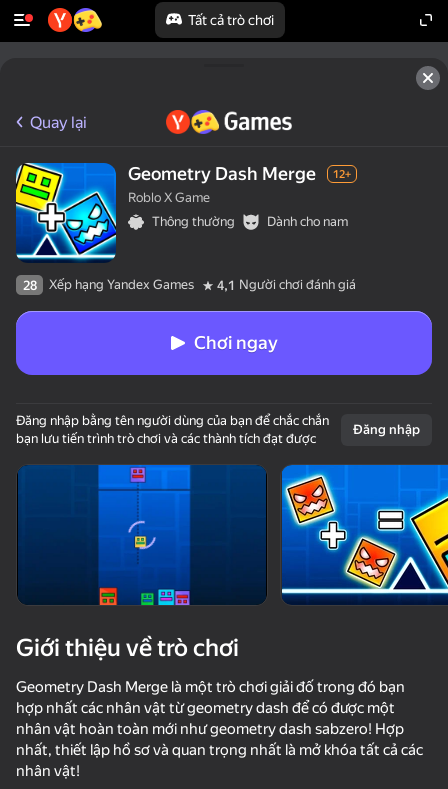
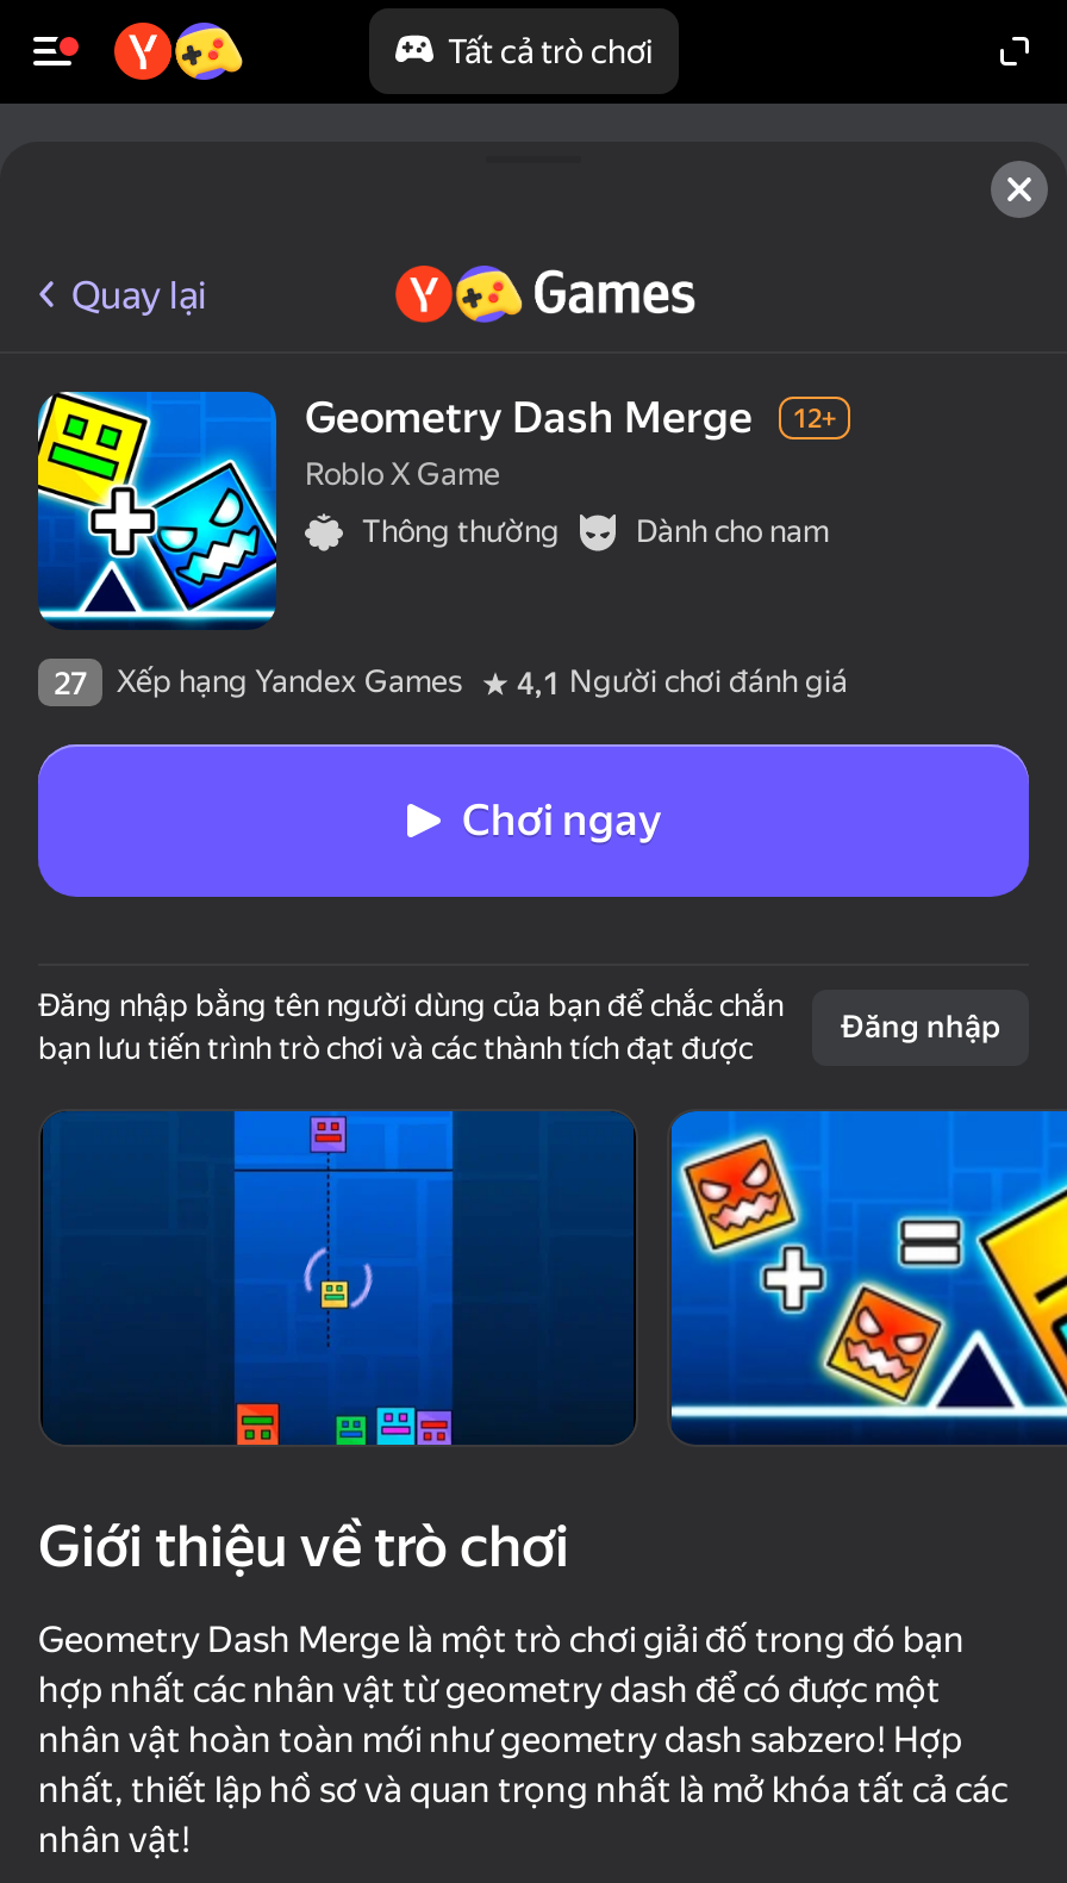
- 28 Xếp hạng Yandex Games 4,1 Người chơi đánh giá
+ 27 Xếp hạng Yandex Games 4,1 Người chơi đánh giá
